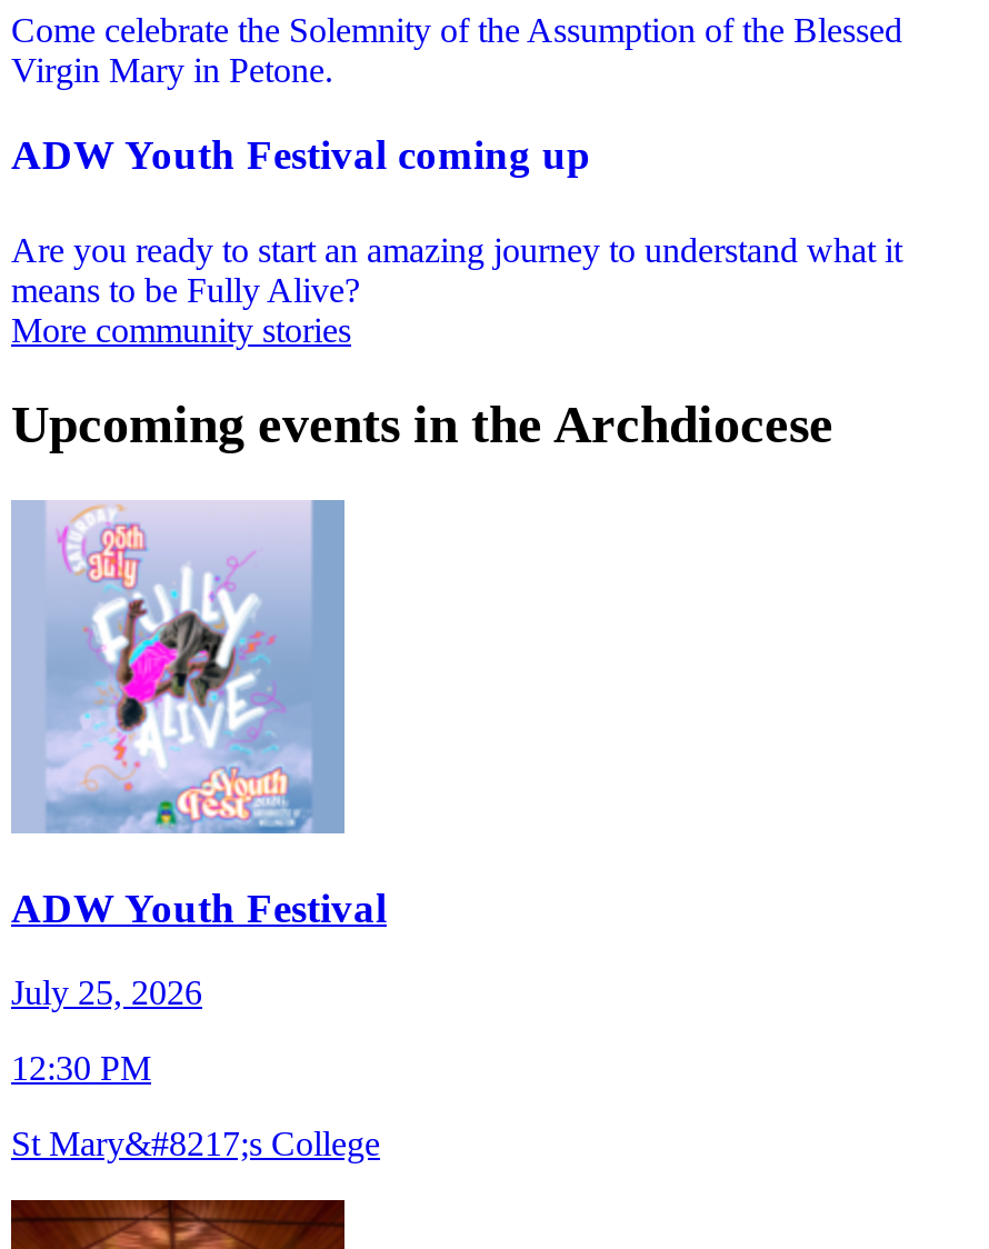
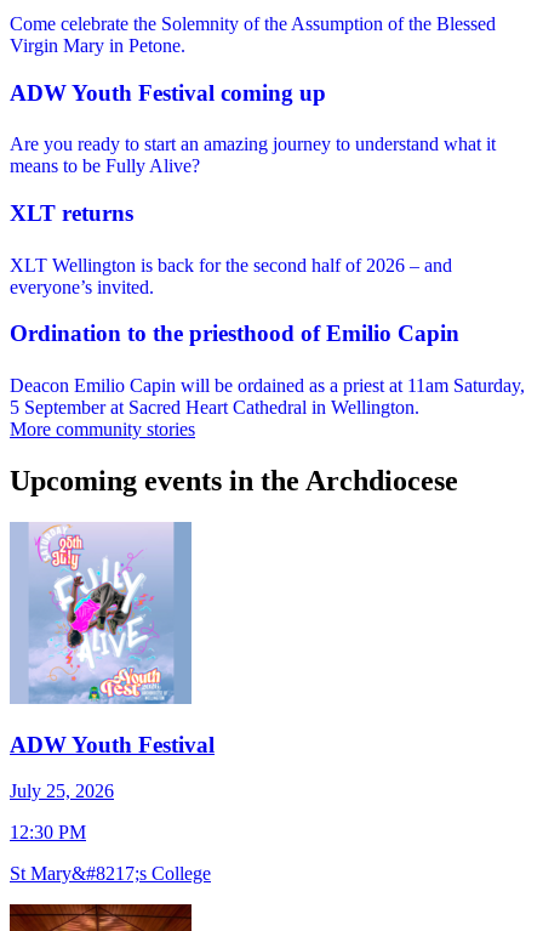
+ XLT returns
+ XLT Wellington is back for the second half of 2026 – and
+ everyone’s invited.
+ Ordination to the priesthood of Emilio Capin
+ Deacon Emilio Capin will be ordained as a priest at 11am Saturday,
+ 5 September at Sacred Heart Cathedral in Wellington.
